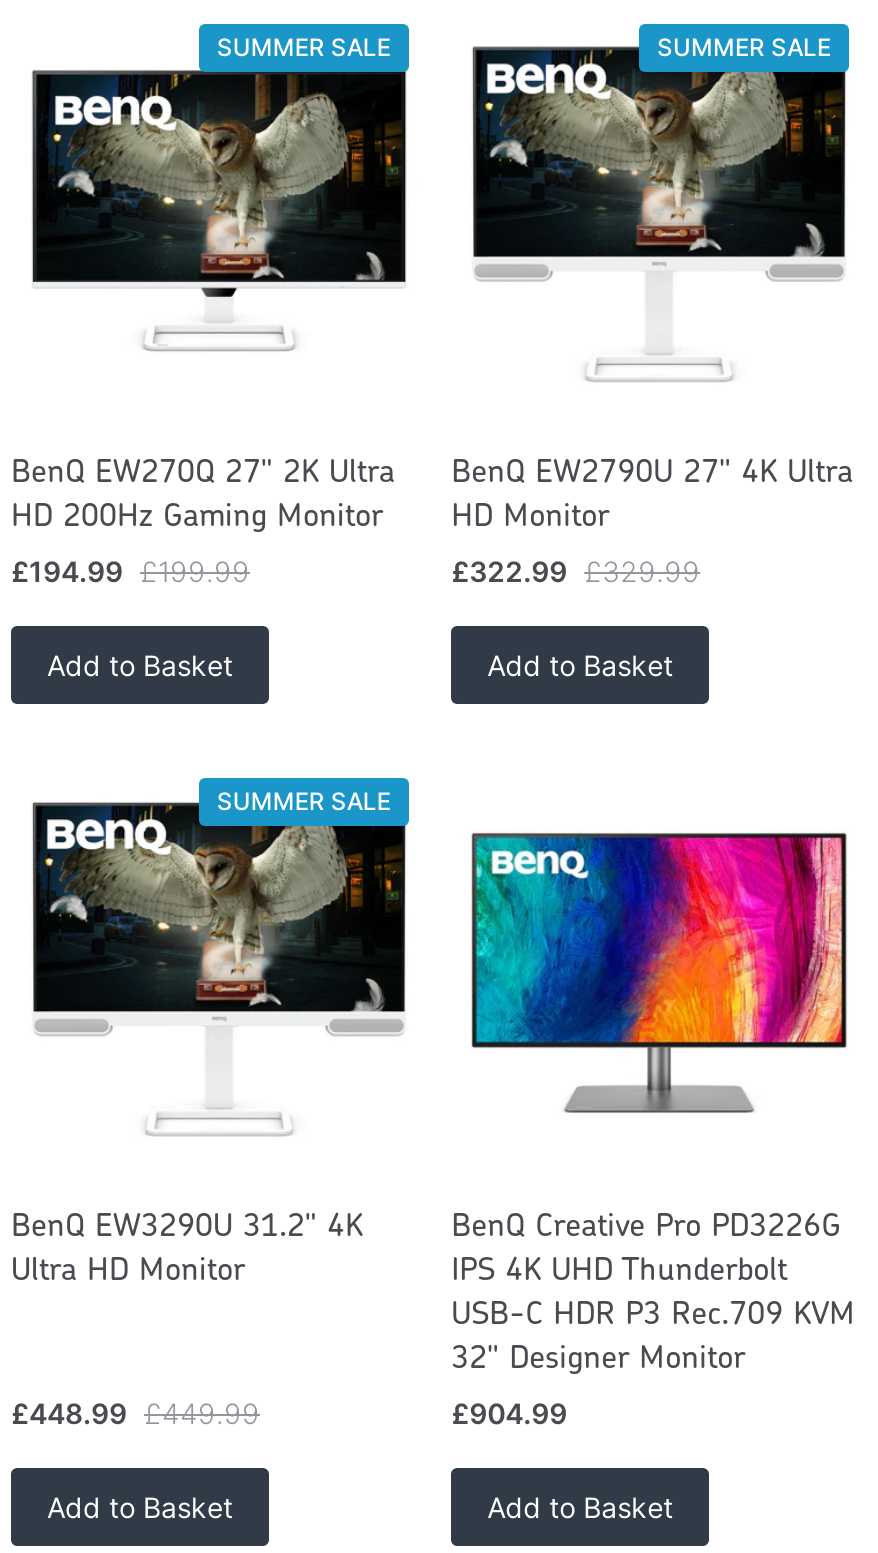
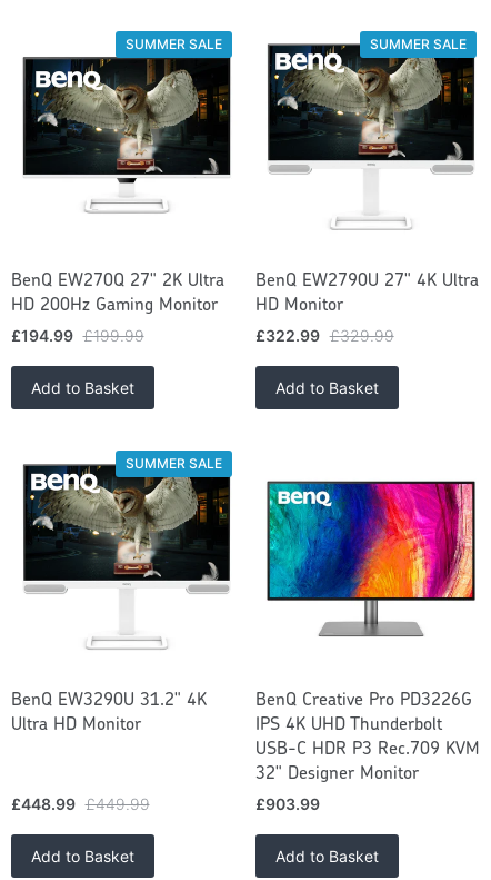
- £904.99
+ £903.99
